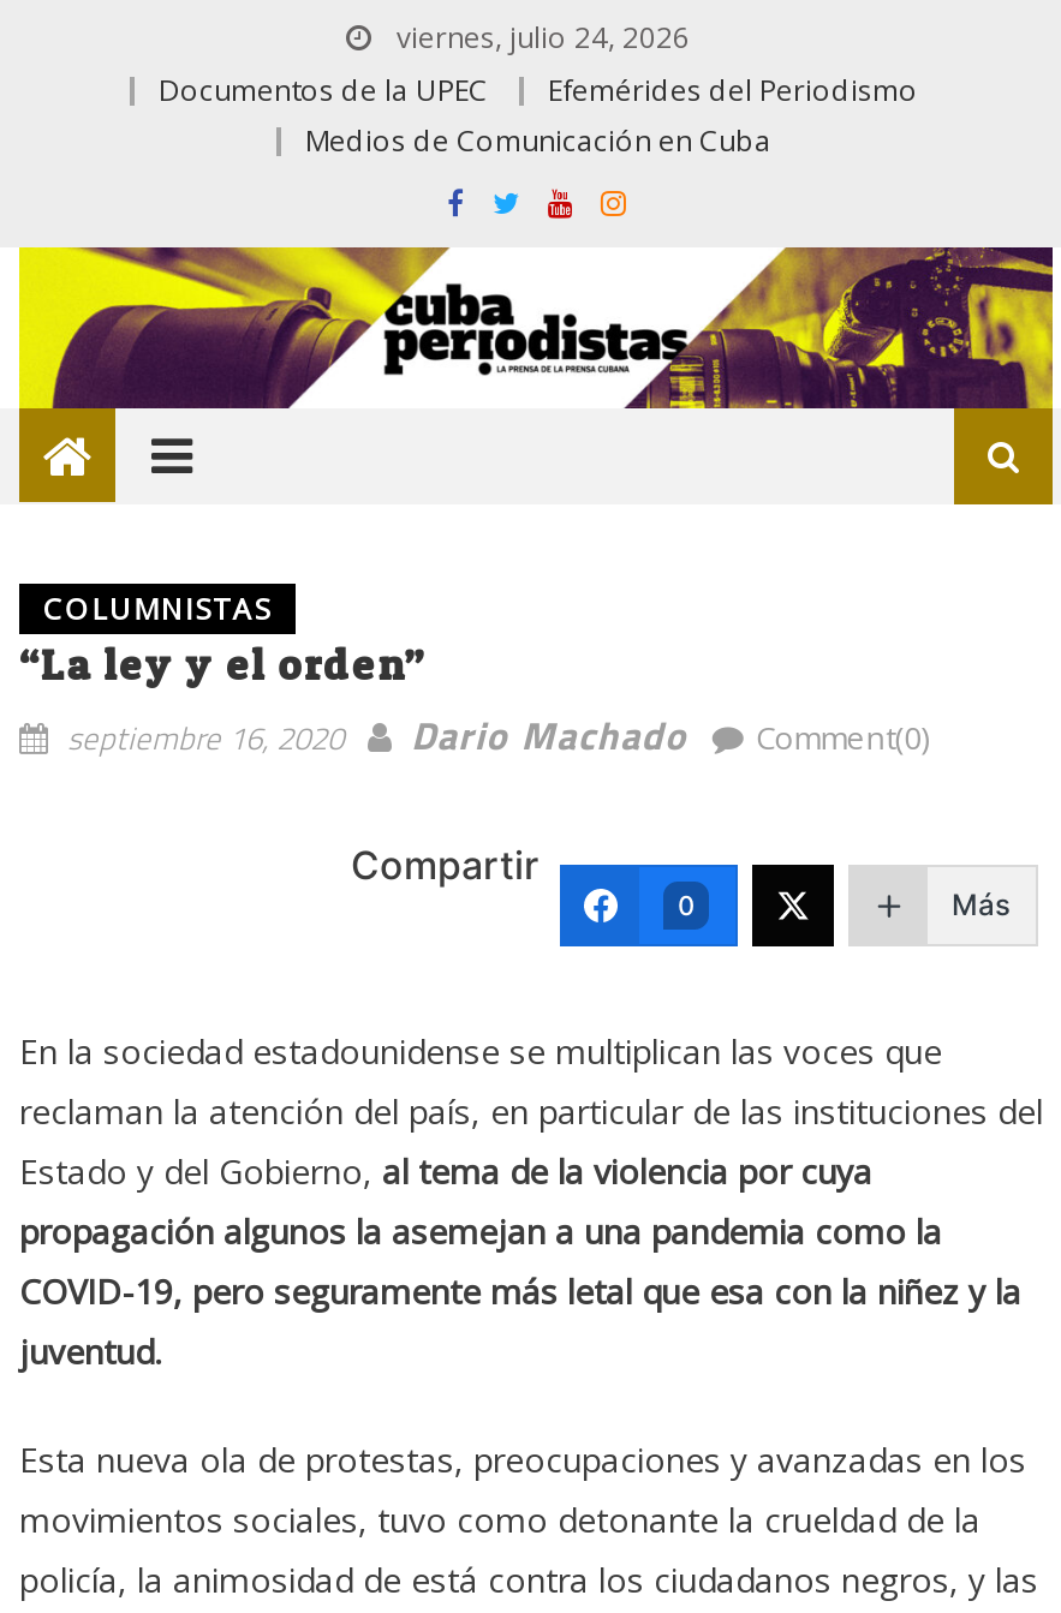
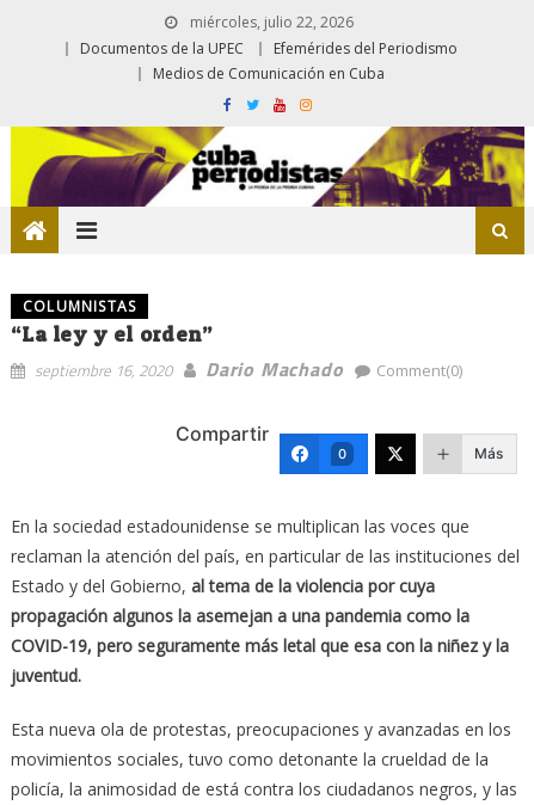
- viernes, julio 24, 2026
+ miércoles, julio 22, 2026
